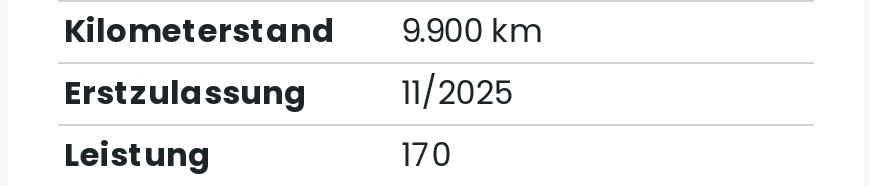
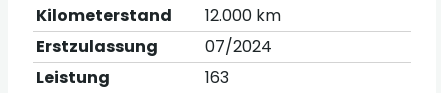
- Kilometerstand 9.900 km
+ Kilometerstand 12.000 km

- 11/2025
+ 07/2024

- 170
+ 163
